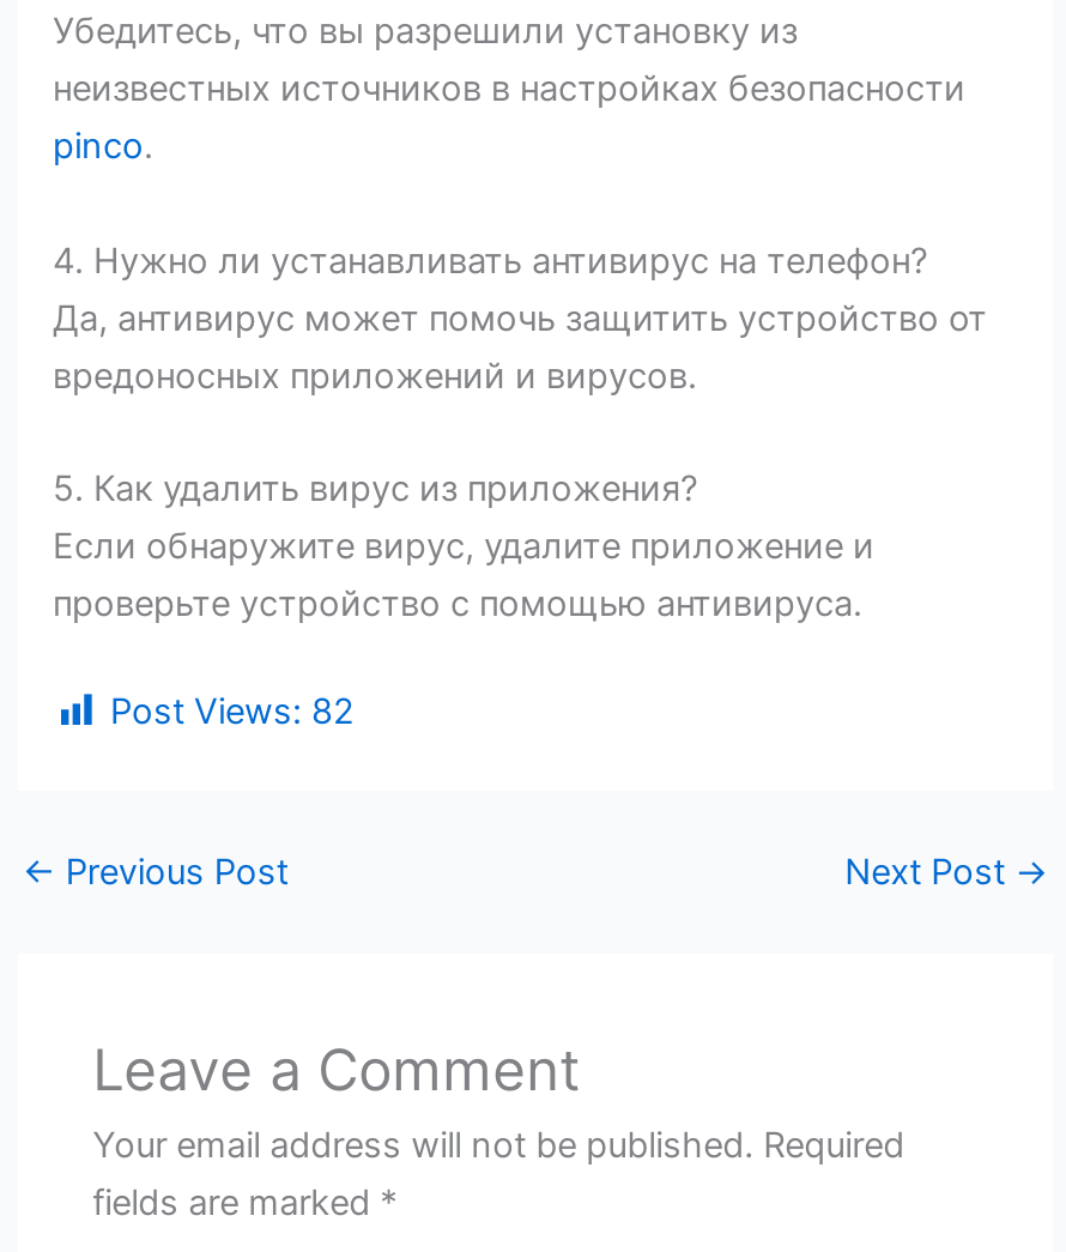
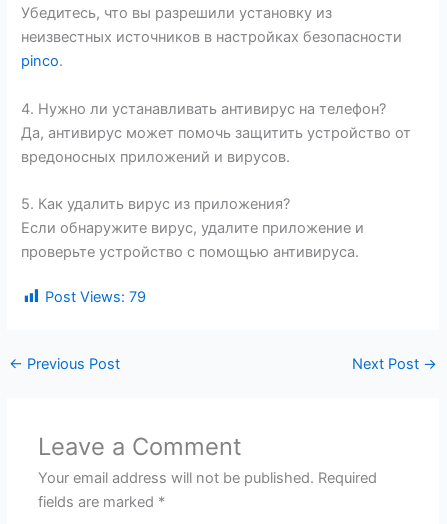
- Post Views: 82
+ Post Views: 79
